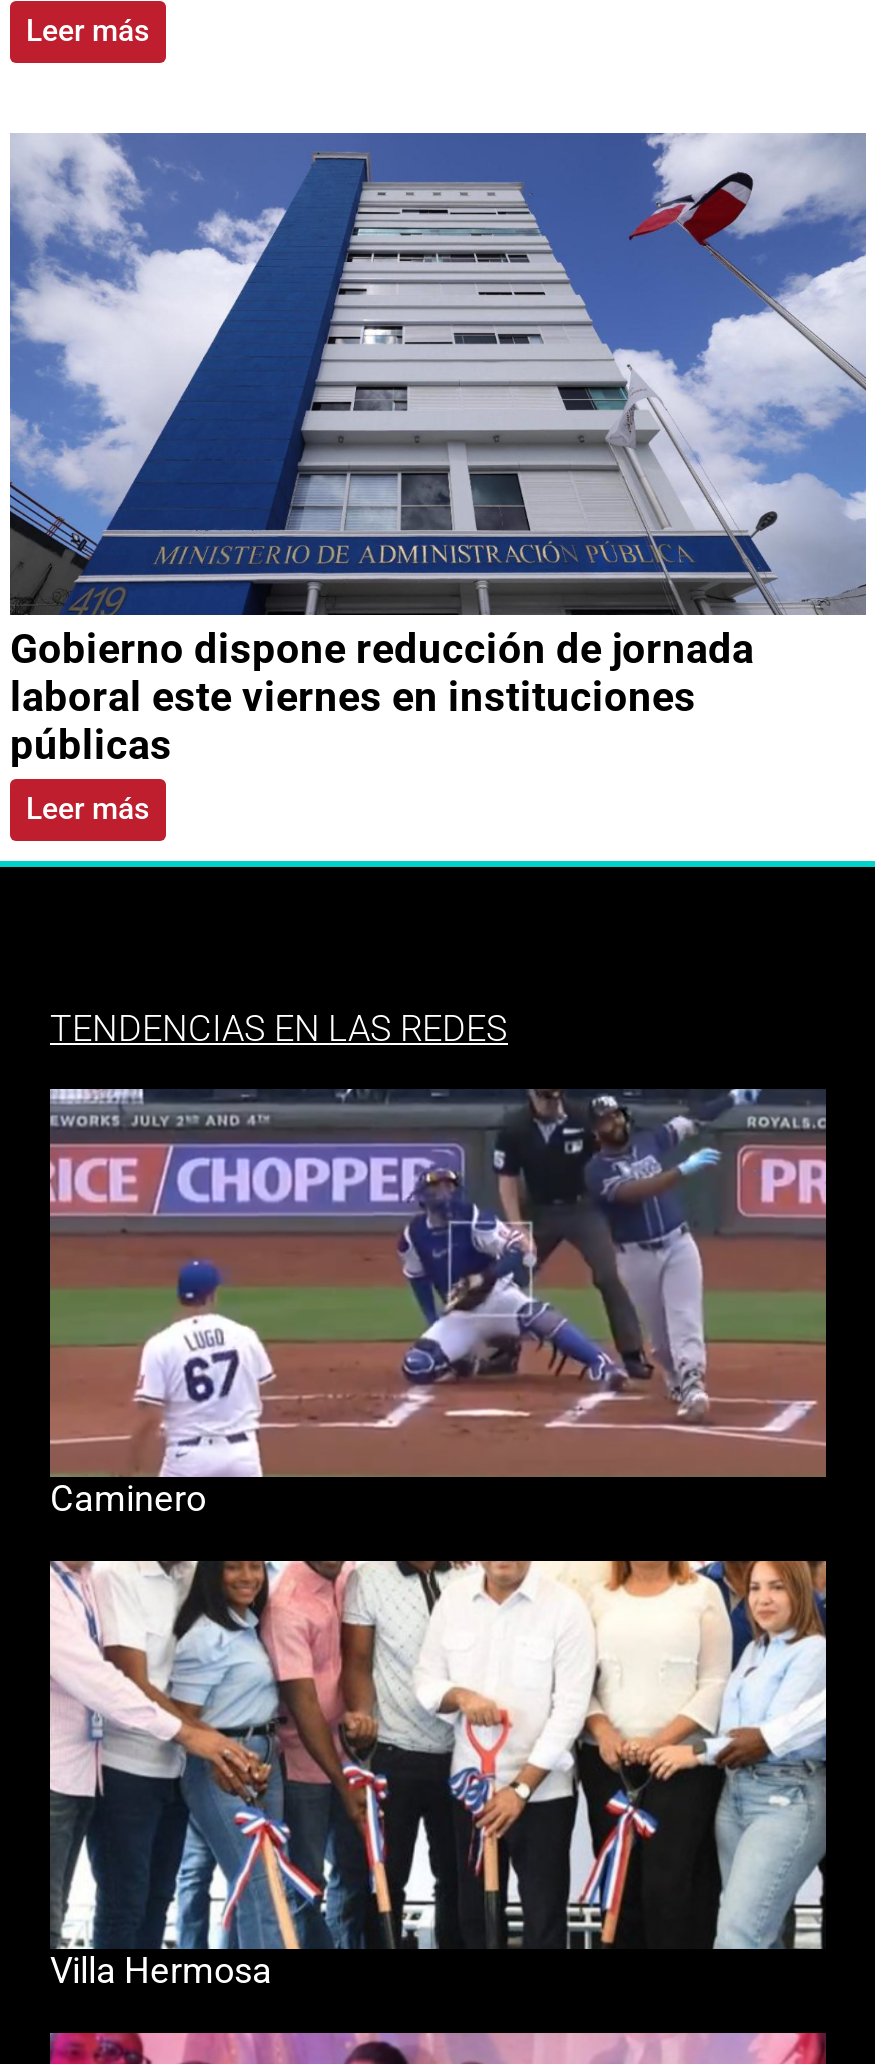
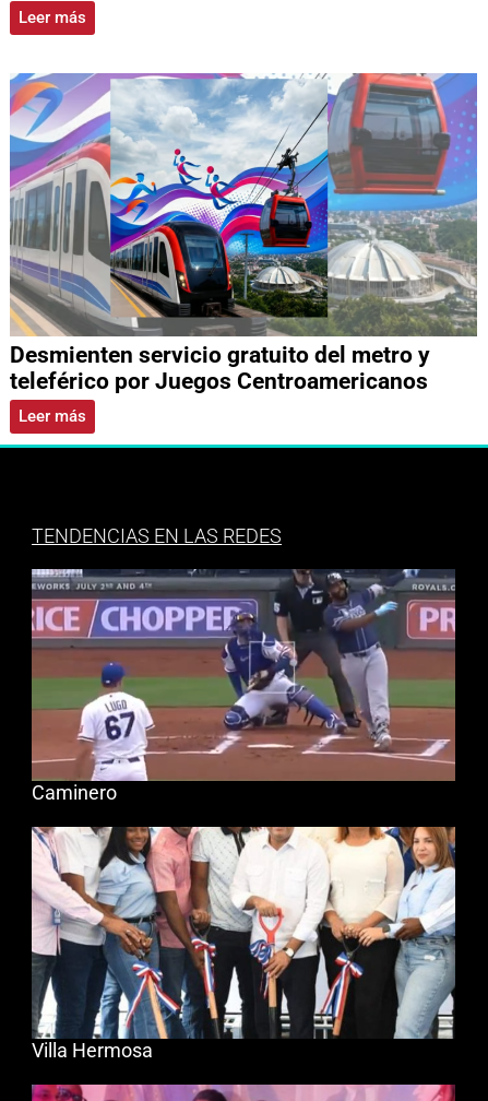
- [image]
- Gobierno dispone reducción de jornada
- laboral este viernes en instituciones
- públicas
+ [image]
+ Desmienten servicio gratuito del metro y
+ teleférico por Juegos Centroamericanos
